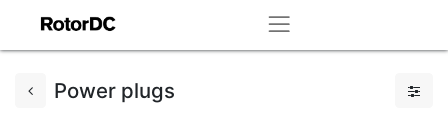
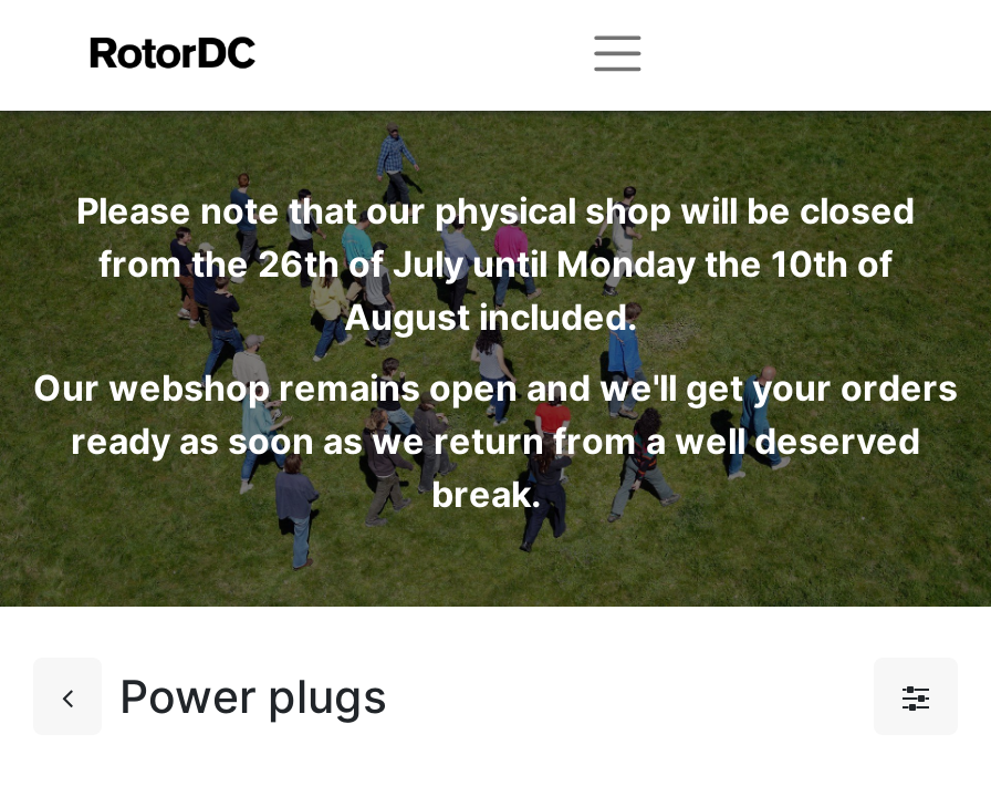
+ [image]
+ Please note that our physical shop will be closed
+ from the 26th of July until Monday the 10th of
+ August included.
+ Our webshop remains open and we'll get your orders
+ ready as soon as we return from a well deserved
+ break.
